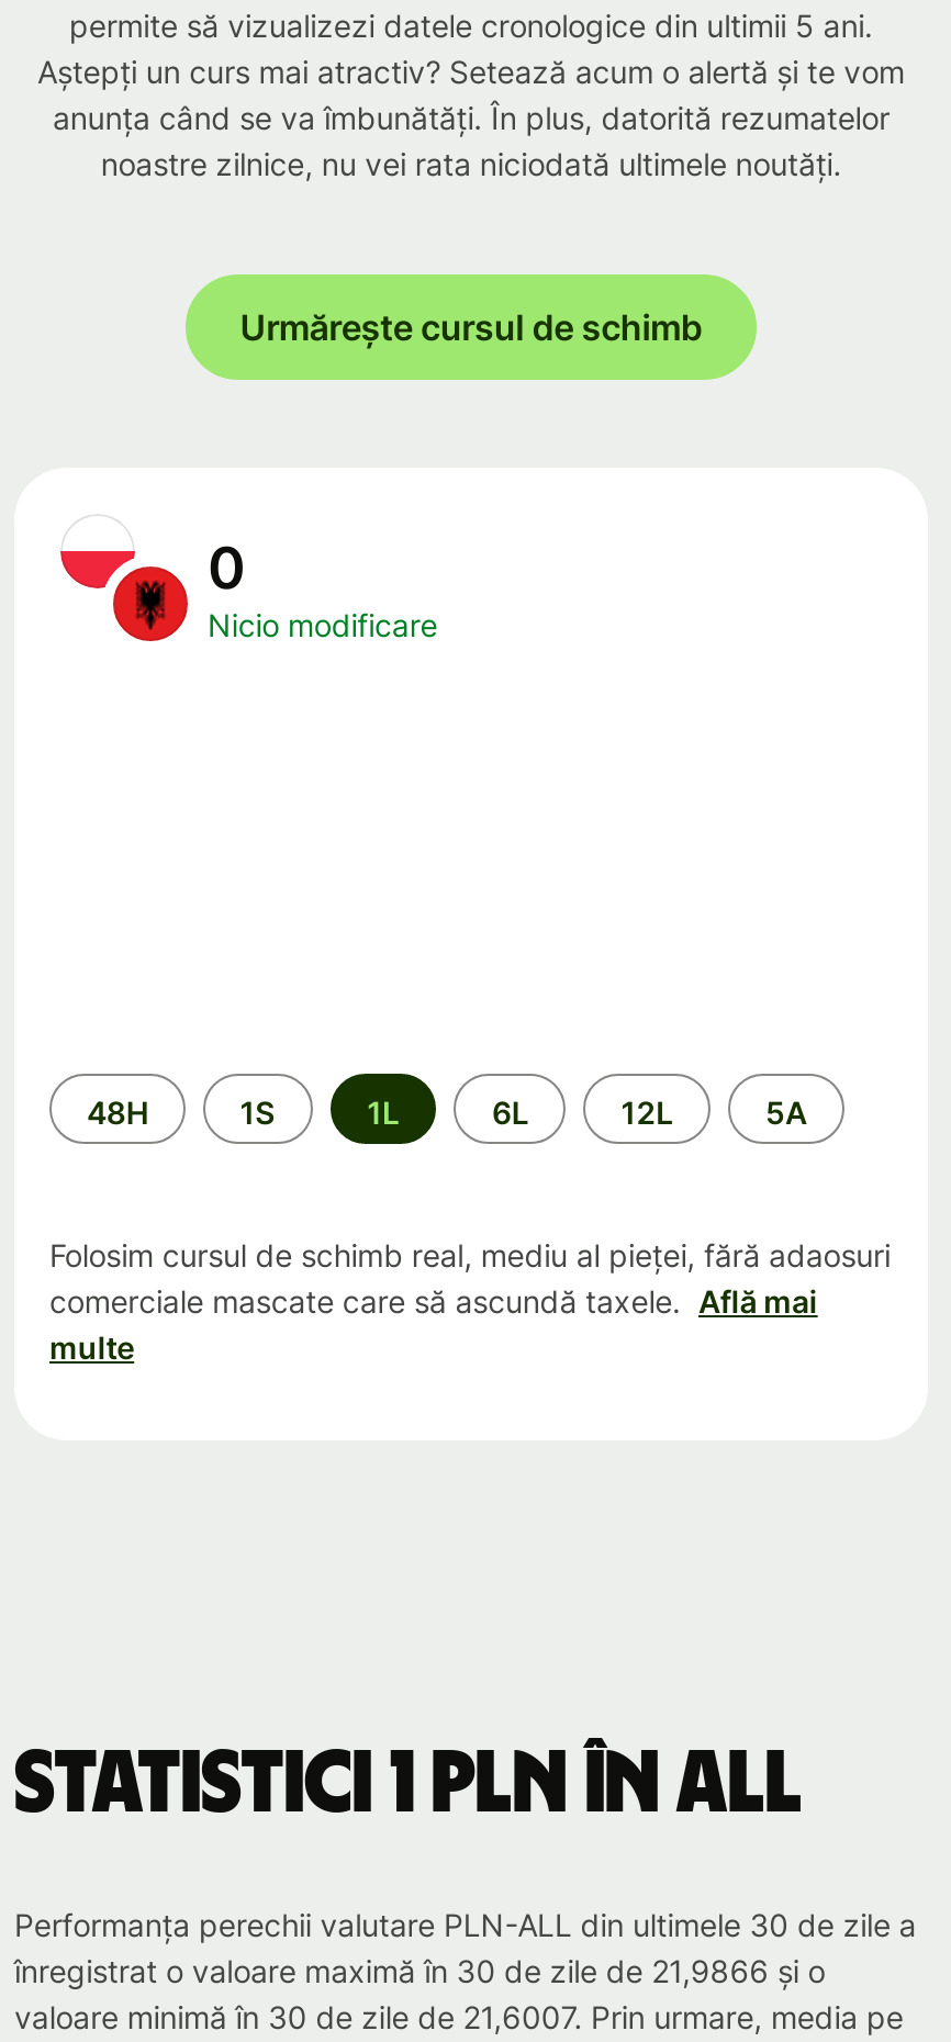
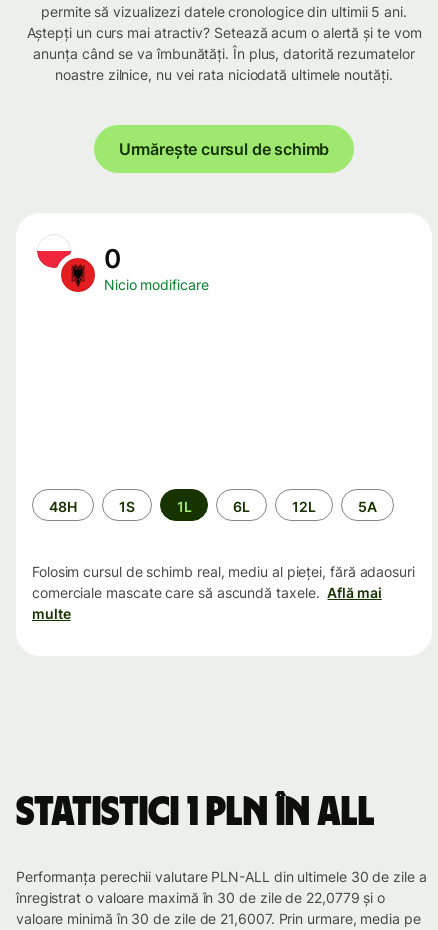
- înregistrat o valoare maximă în 30 de zile de 21,9866 și o
+ înregistrat o valoare maximă în 30 de zile de 22,0779 și o
